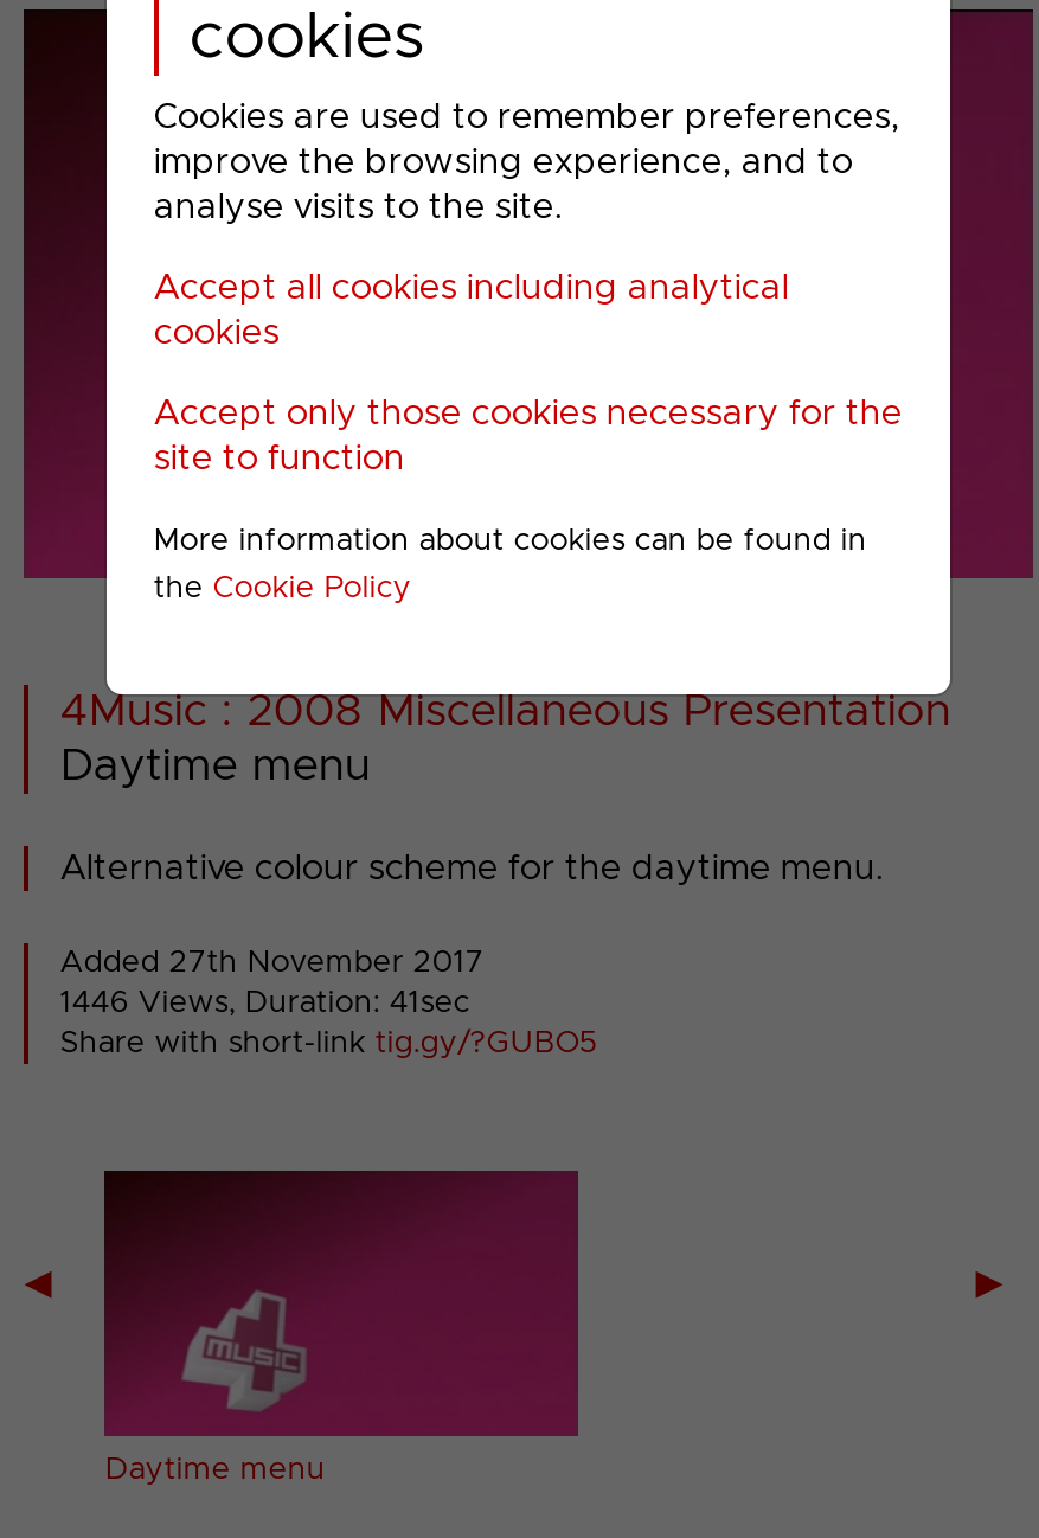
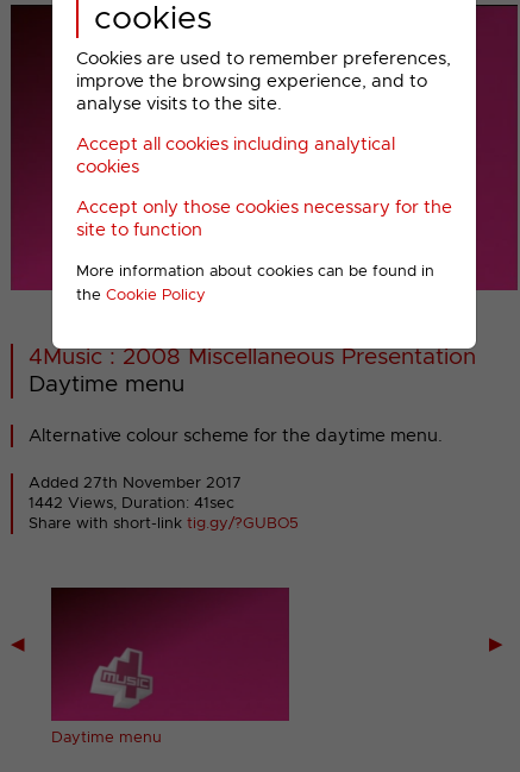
- 1446 Views, Duration: 41sec
+ 1442 Views, Duration: 41sec
